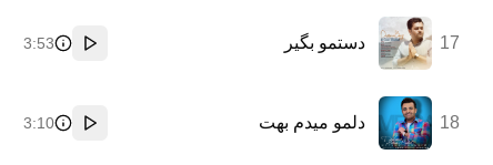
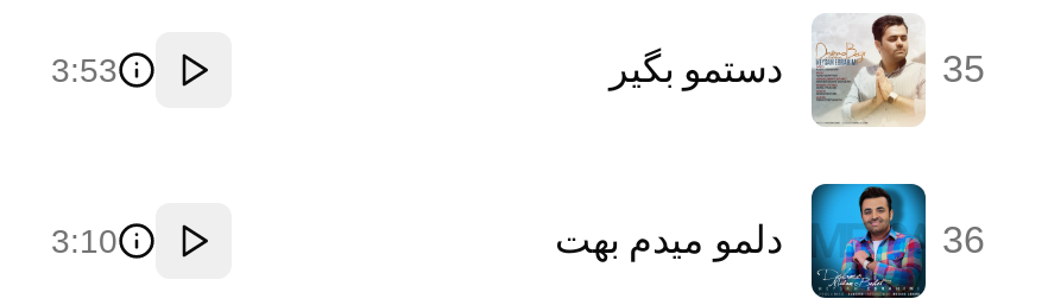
- 17
+ 35

- 18
+ 36
